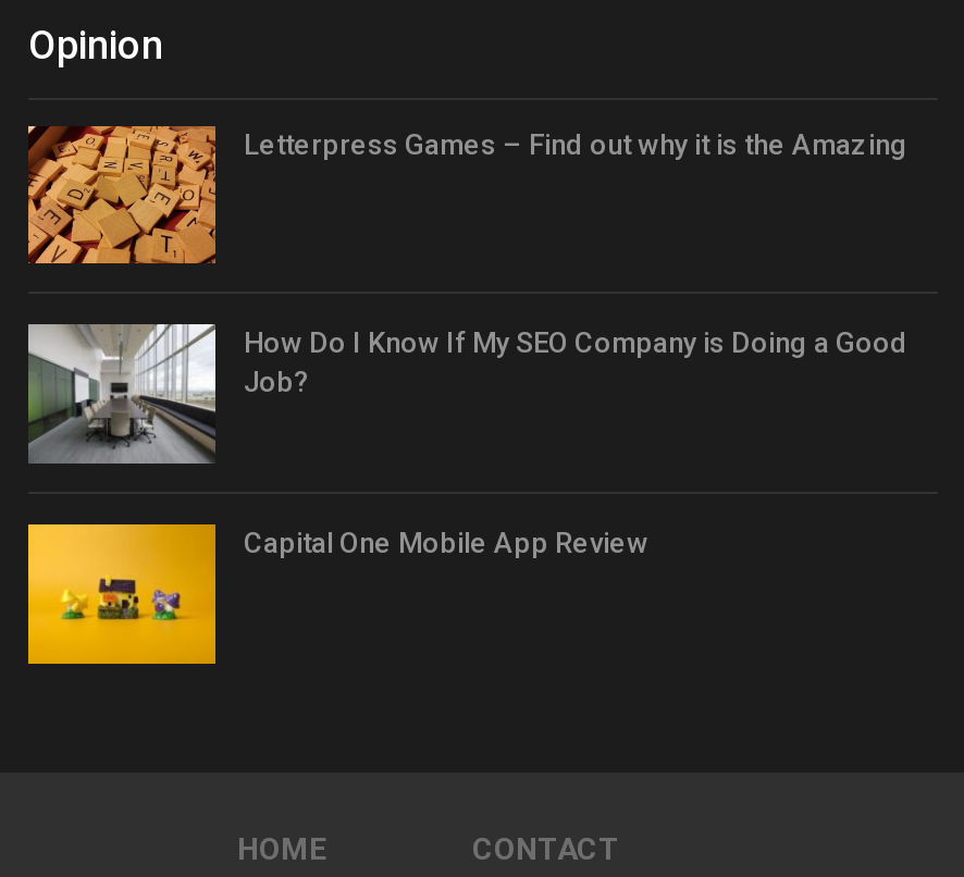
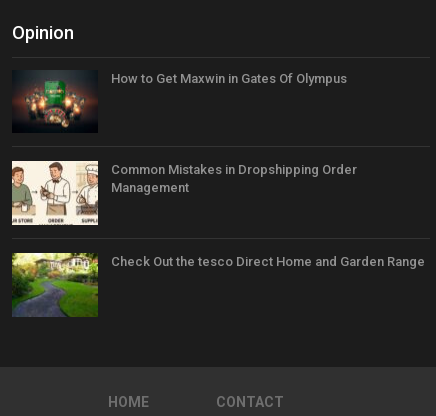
- [image]
- Letterpress Games – Find out why it is the Amazing
+ [image]
+ How to Get Maxwin in Gates Of Olympus

- [image]
- How Do I Know If My SEO Company is Doing a Good
- Job?
+ [image]
+ Common Mistakes in Dropshipping Order
+ Management

- [image]
- Capital One Mobile App Review
+ [image]
+ Check Out the tesco Direct Home and Garden Range
